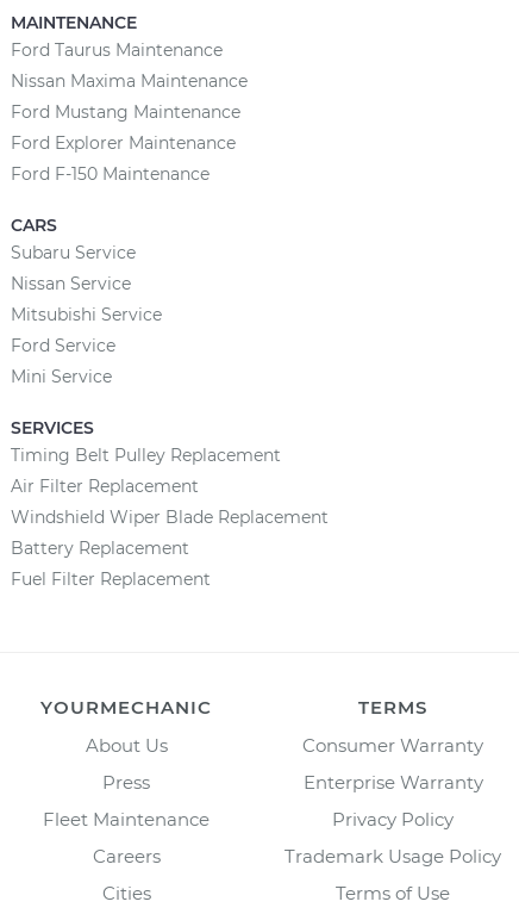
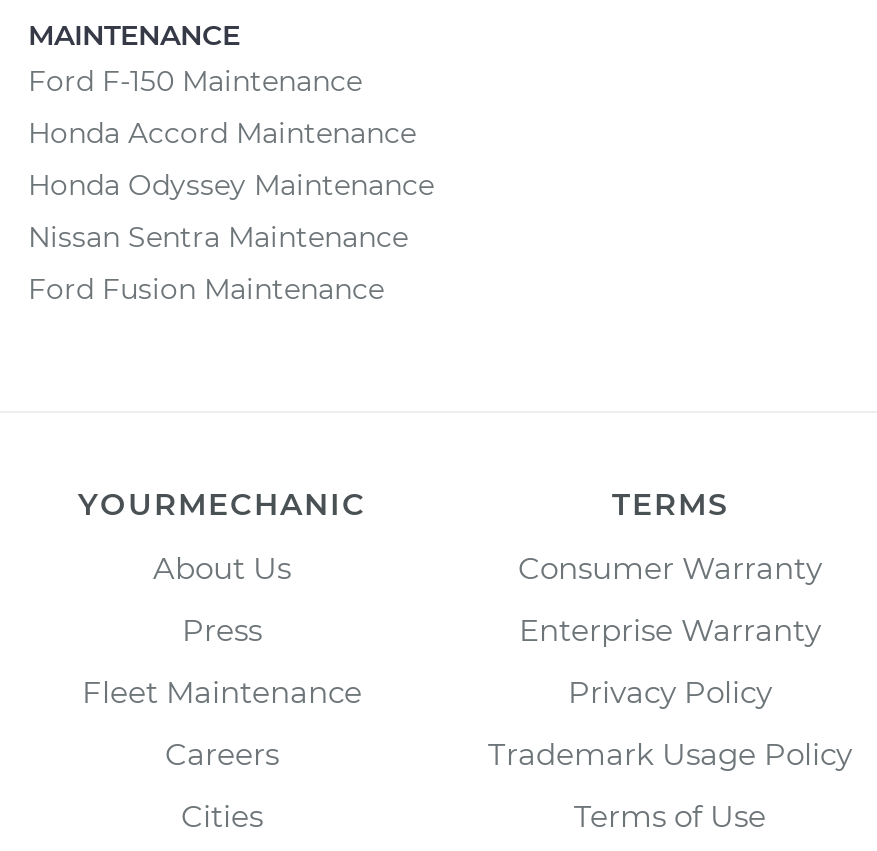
- Ford Taurus Maintenance
- Nissan Maxima Maintenance
- Ford Mustang Maintenance
- Ford Explorer Maintenance

- CARS
- Subaru Service
- Nissan Service
- Mitsubishi Service
- Ford Service
- Mini Service
- SERVICES
- Timing Belt Pulley Replacement
- Air Filter Replacement
- Windshield Wiper Blade Replacement
- Battery Replacement
- Fuel Filter Replacement
+ Honda Accord Maintenance
+ Honda Odyssey Maintenance
+ Nissan Sentra Maintenance
+ Ford Fusion Maintenance
